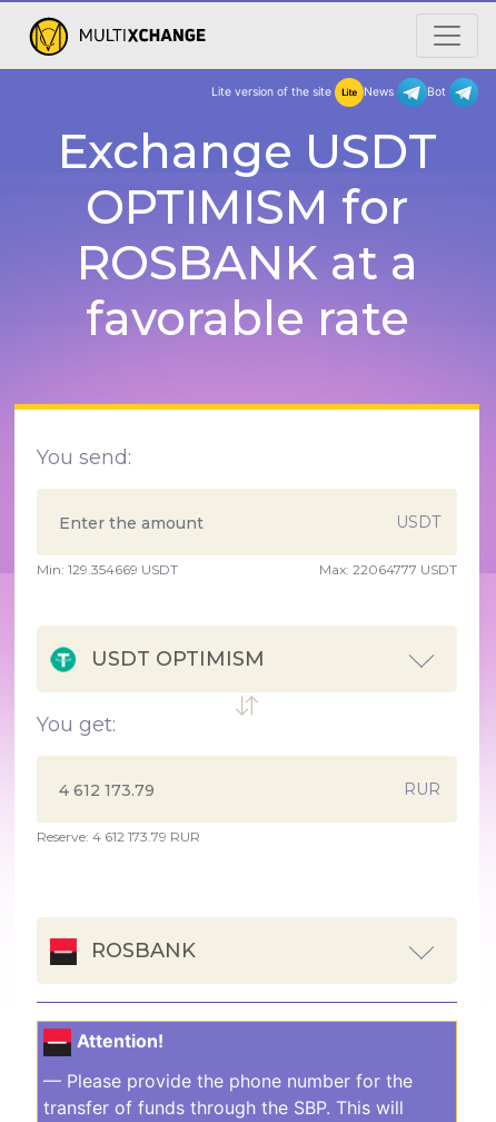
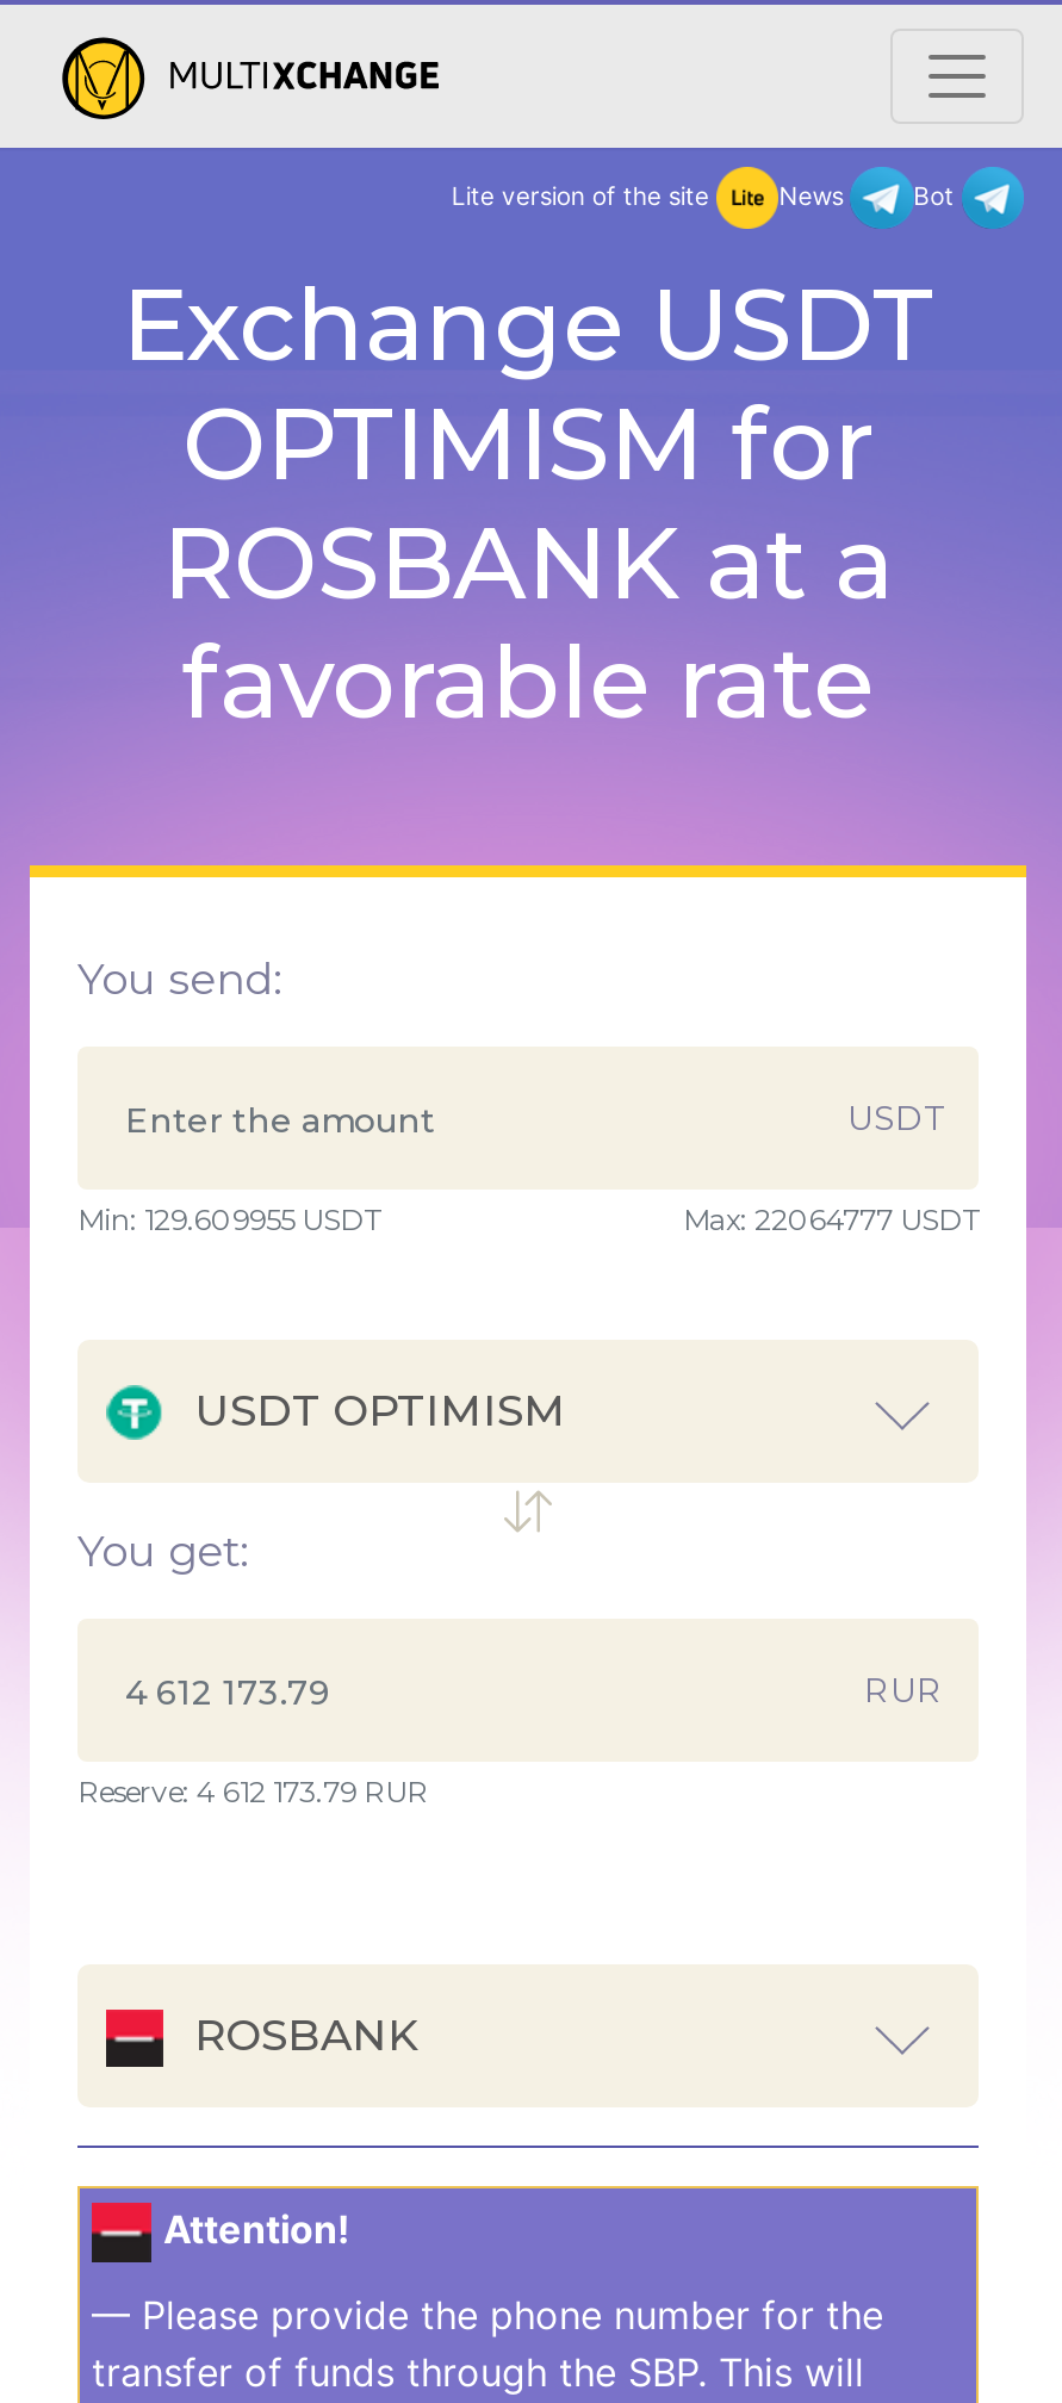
- Min: 129.354669 USDT
+ Min: 129.609955 USDT
